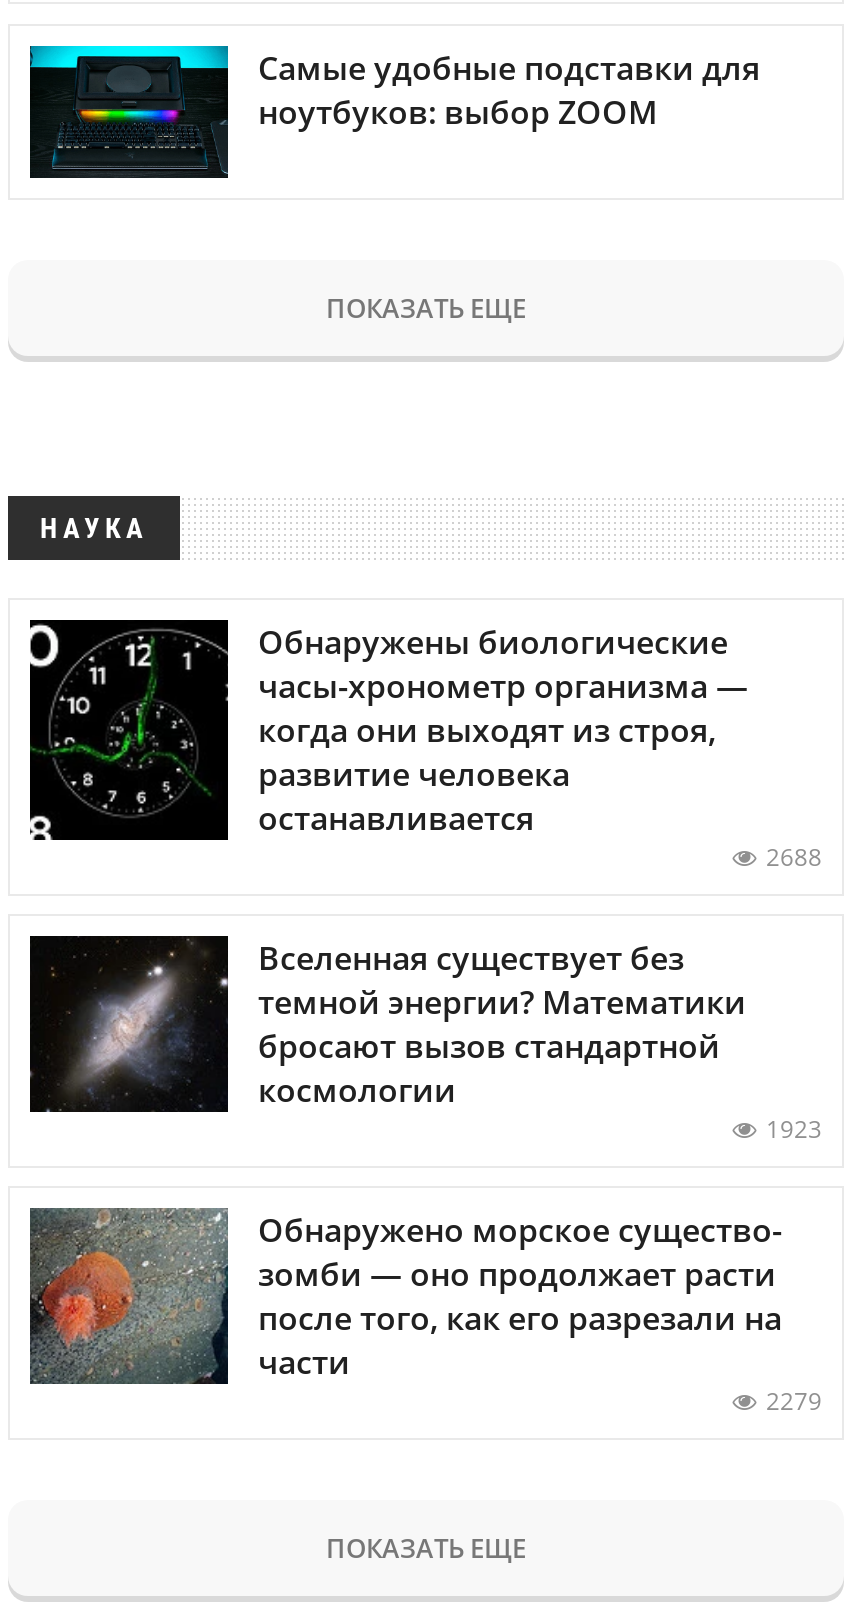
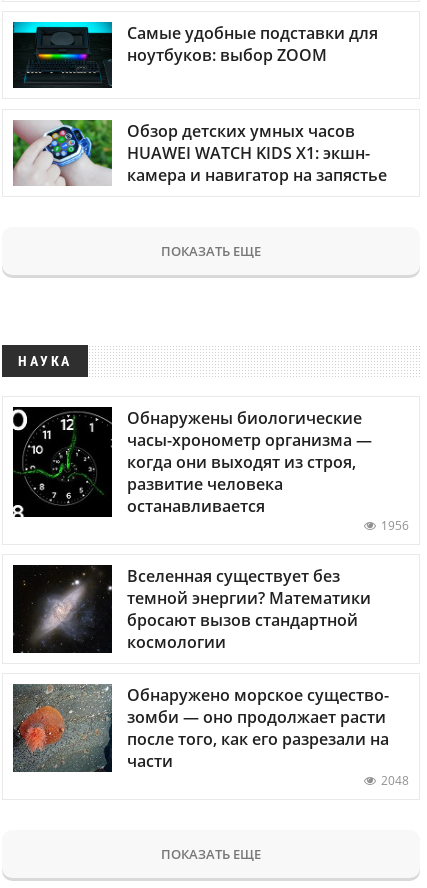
+ [image]
+ Обзор детских умных часов
+ HUAWEI WATCH KIDS X1: экшн-
+ камера и навигатор на запястье

moved down: [image] | ПОКАЗАТЬ ЕЩЕ | НАУКА | Обнаружены биологические | часы-хронометр организма — | когда они выходят из строя, | развитие человека | останавливается

- 2688
+ 1956

moved down: [image] | Вселенная существует без | темной энергии? Математики | бросают вызов стандартной | космологии

- 1923

- 2279
+ 2048
